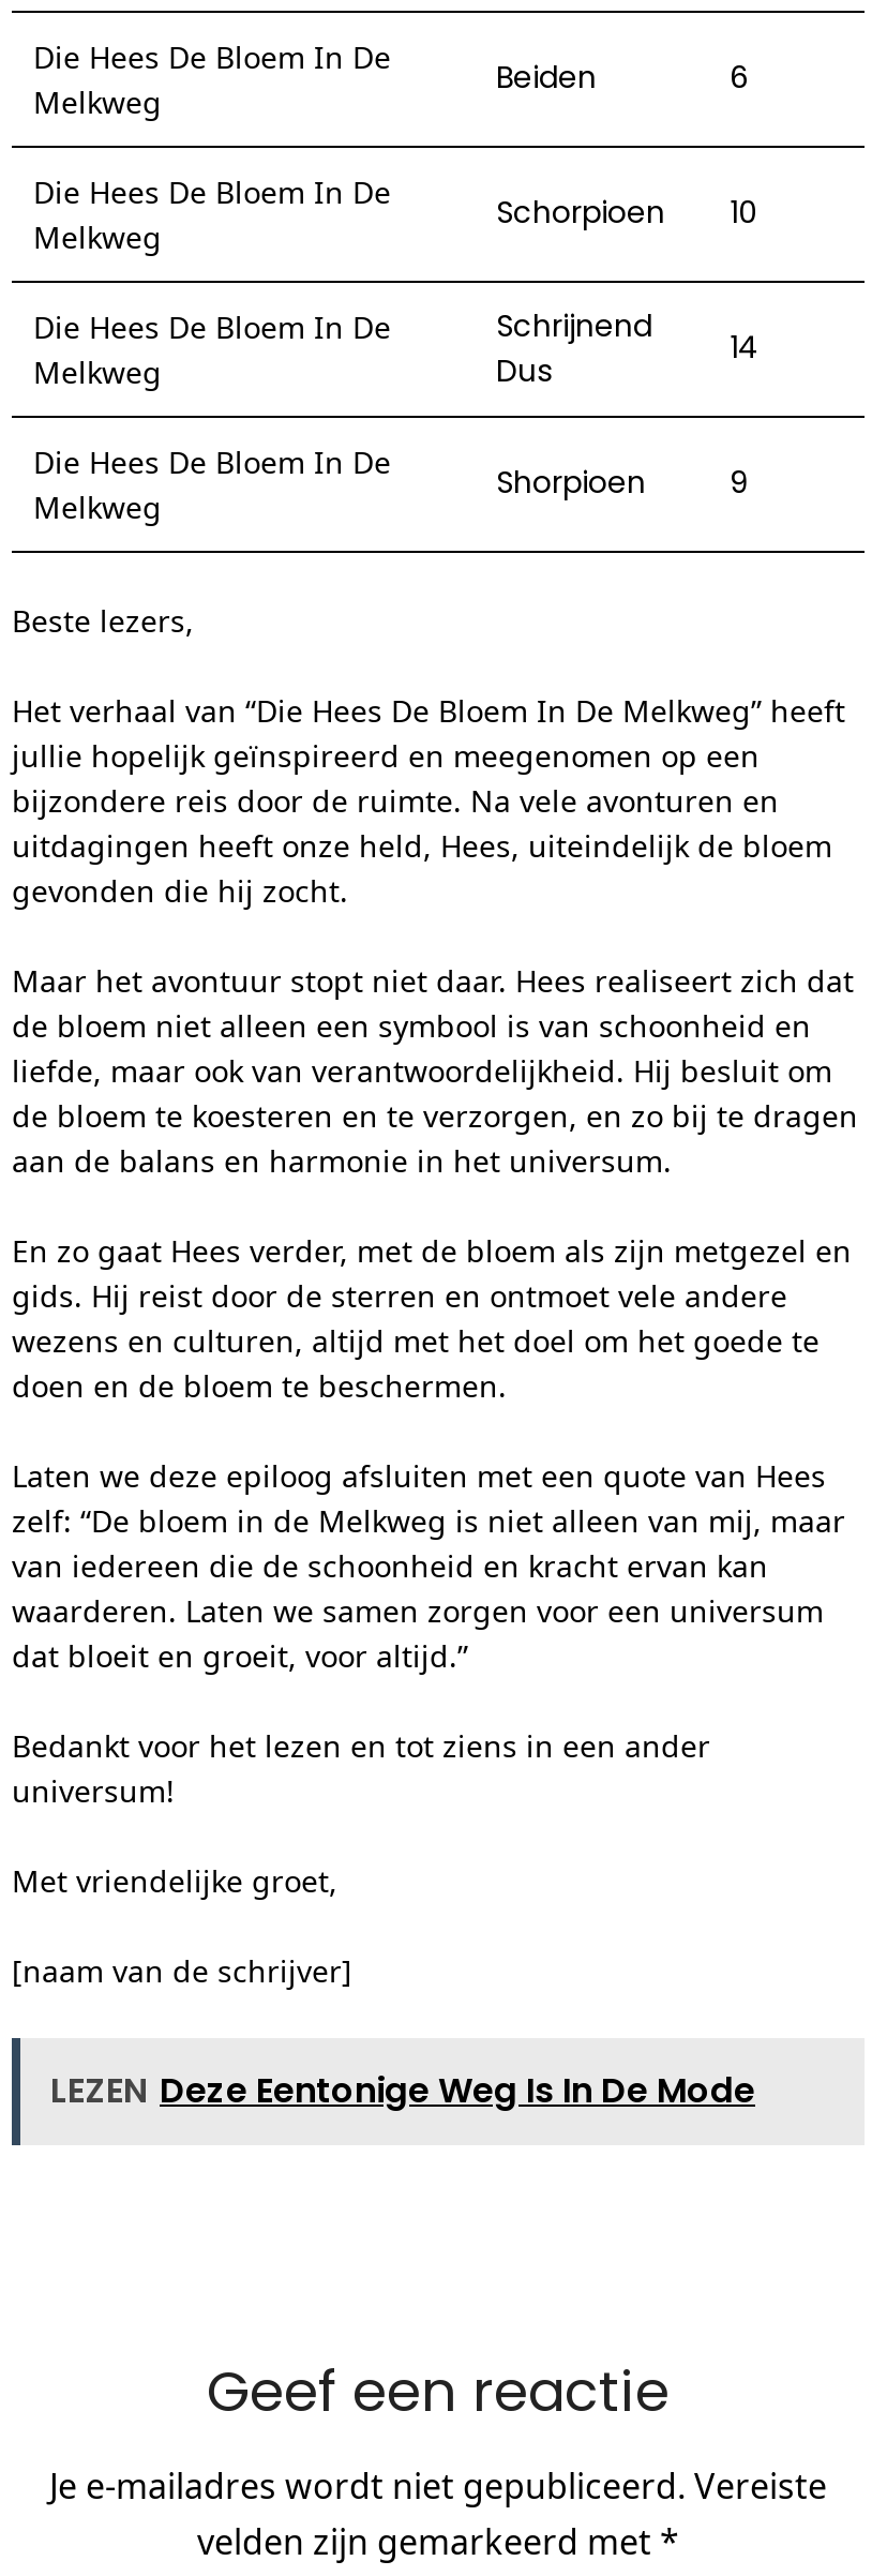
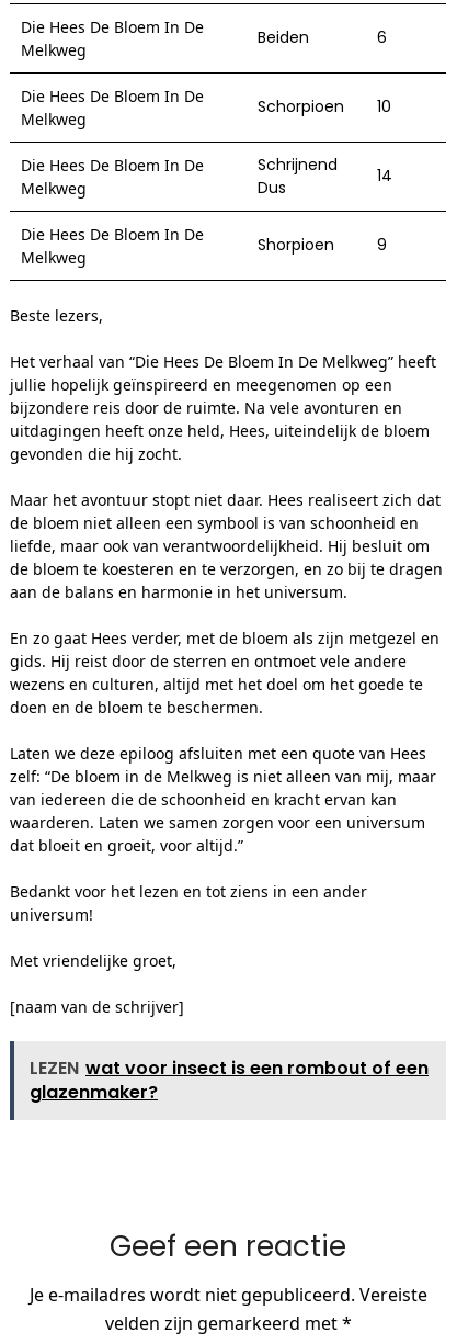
- LEZEN Deze Eentonige Weg Is In De Mode
+ LEZEN wat voor insect is een rombout of een
+ glazenmaker?
